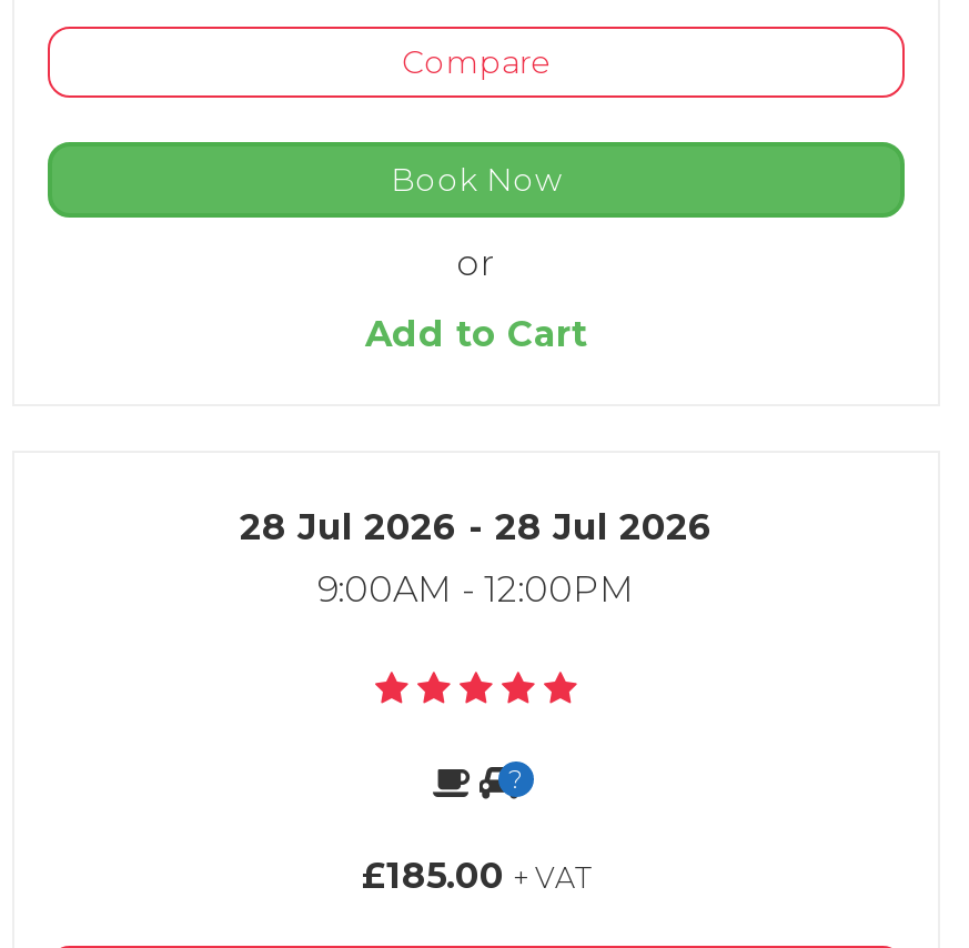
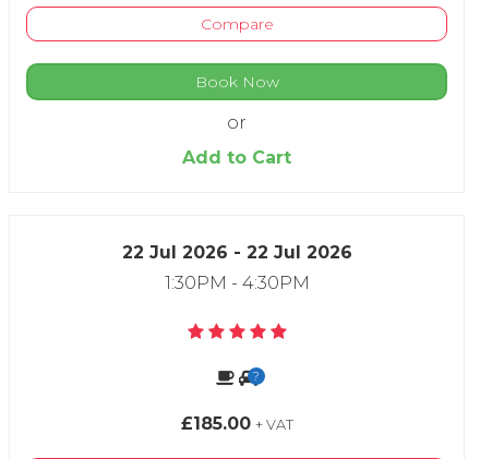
- 28 Jul 2026 - 28 Jul 2026
+ 22 Jul 2026 - 22 Jul 2026

- 9:00AM - 12:00PM
+ 1:30PM - 4:30PM
